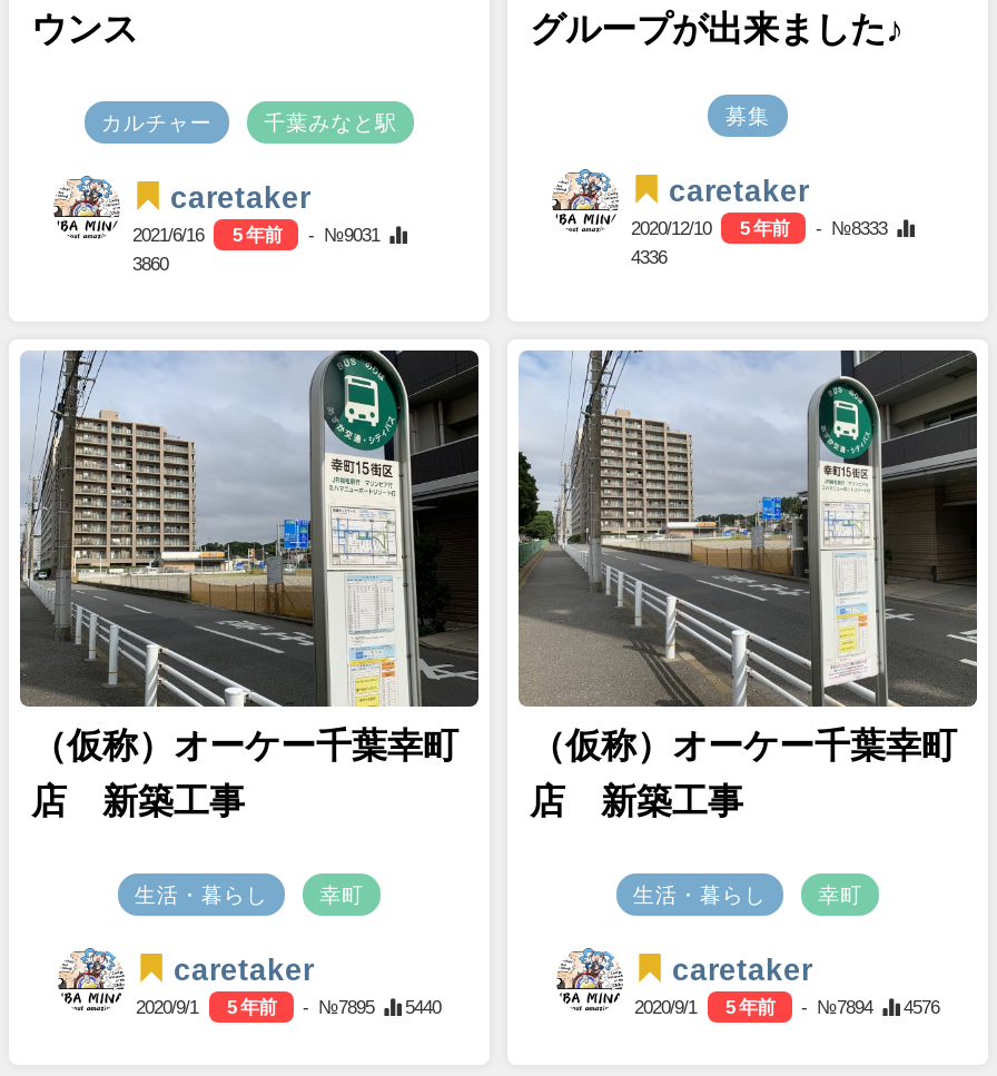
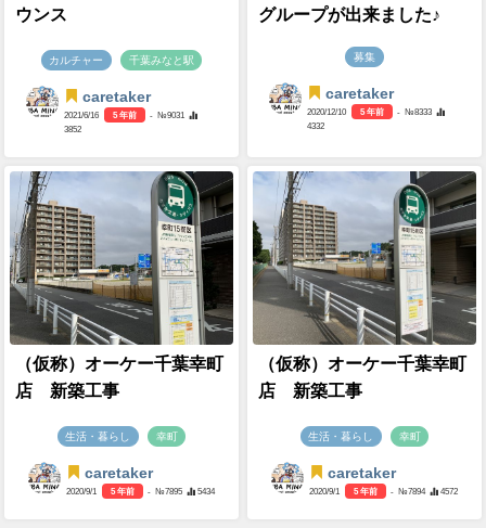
- 3860
+ 3852

- 4336
+ 4332

- 2020/9/1 5 年前 - №7895 5440
+ 2020/9/1 5 年前 - №7895 5434

- 2020/9/1 5 年前 - №7894 4576
+ 2020/9/1 5 年前 - №7894 4572
